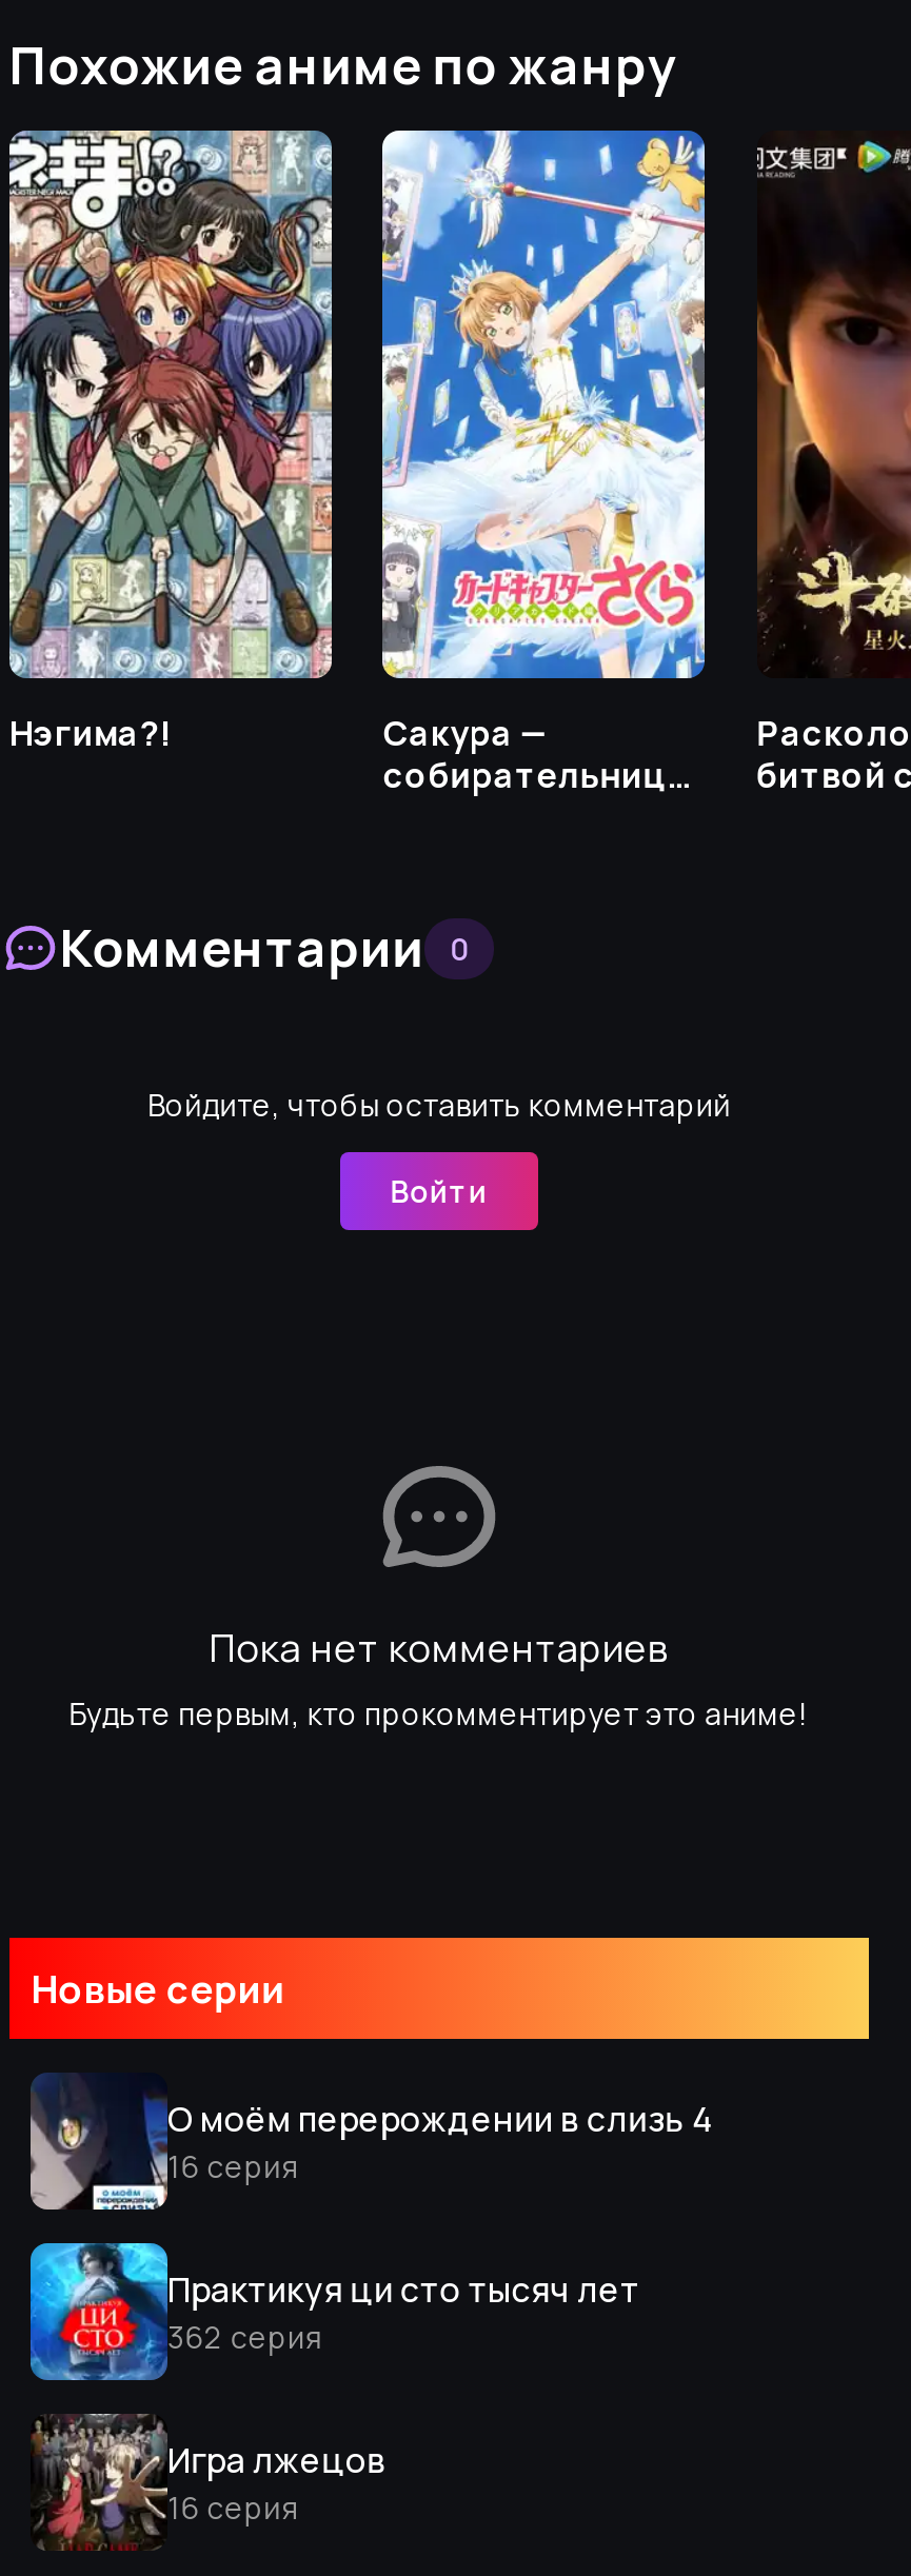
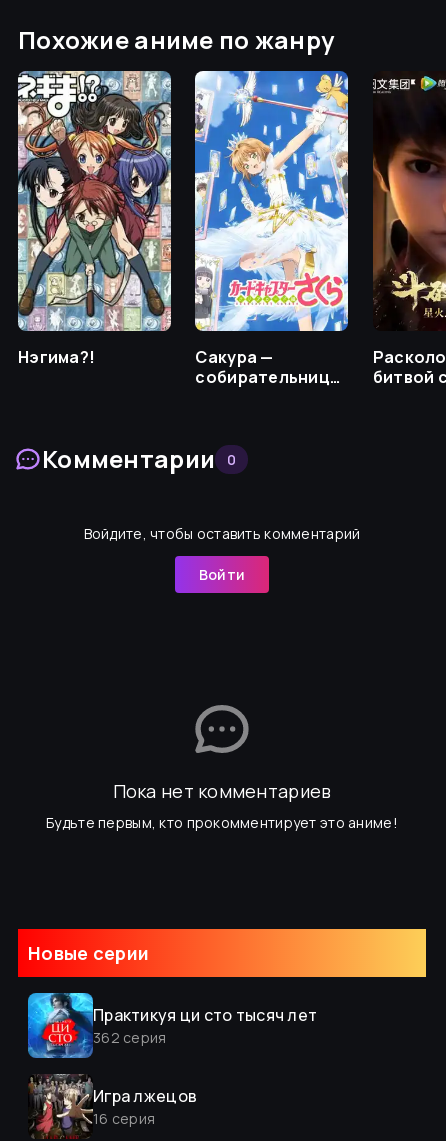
- [image]
- О моём перерождении в слизь 4
- 16 серия
